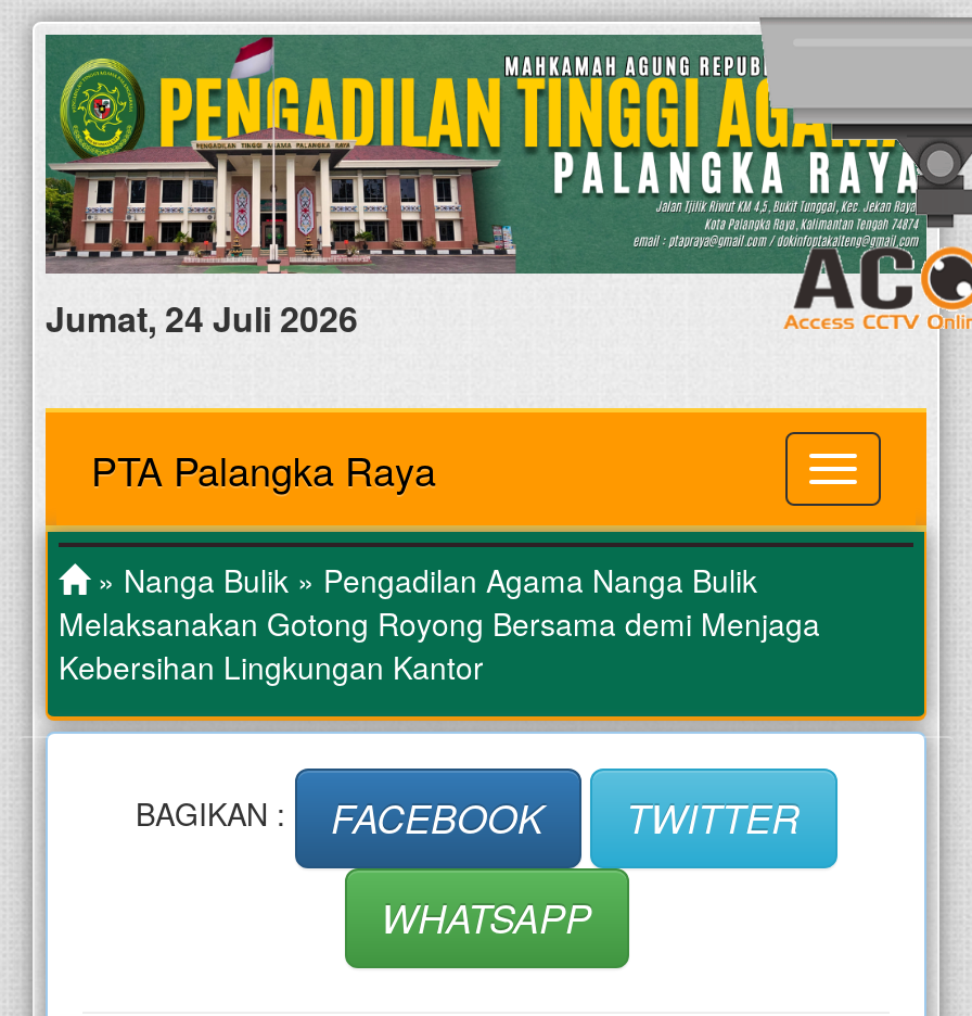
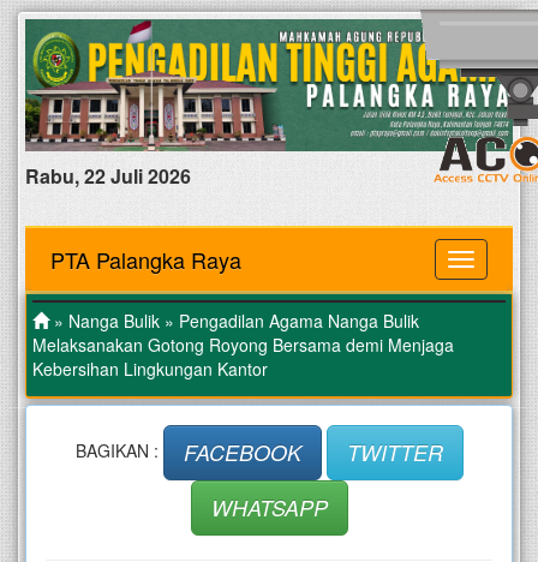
- Jumat, 24 Juli 2026
+ Rabu, 22 Juli 2026
